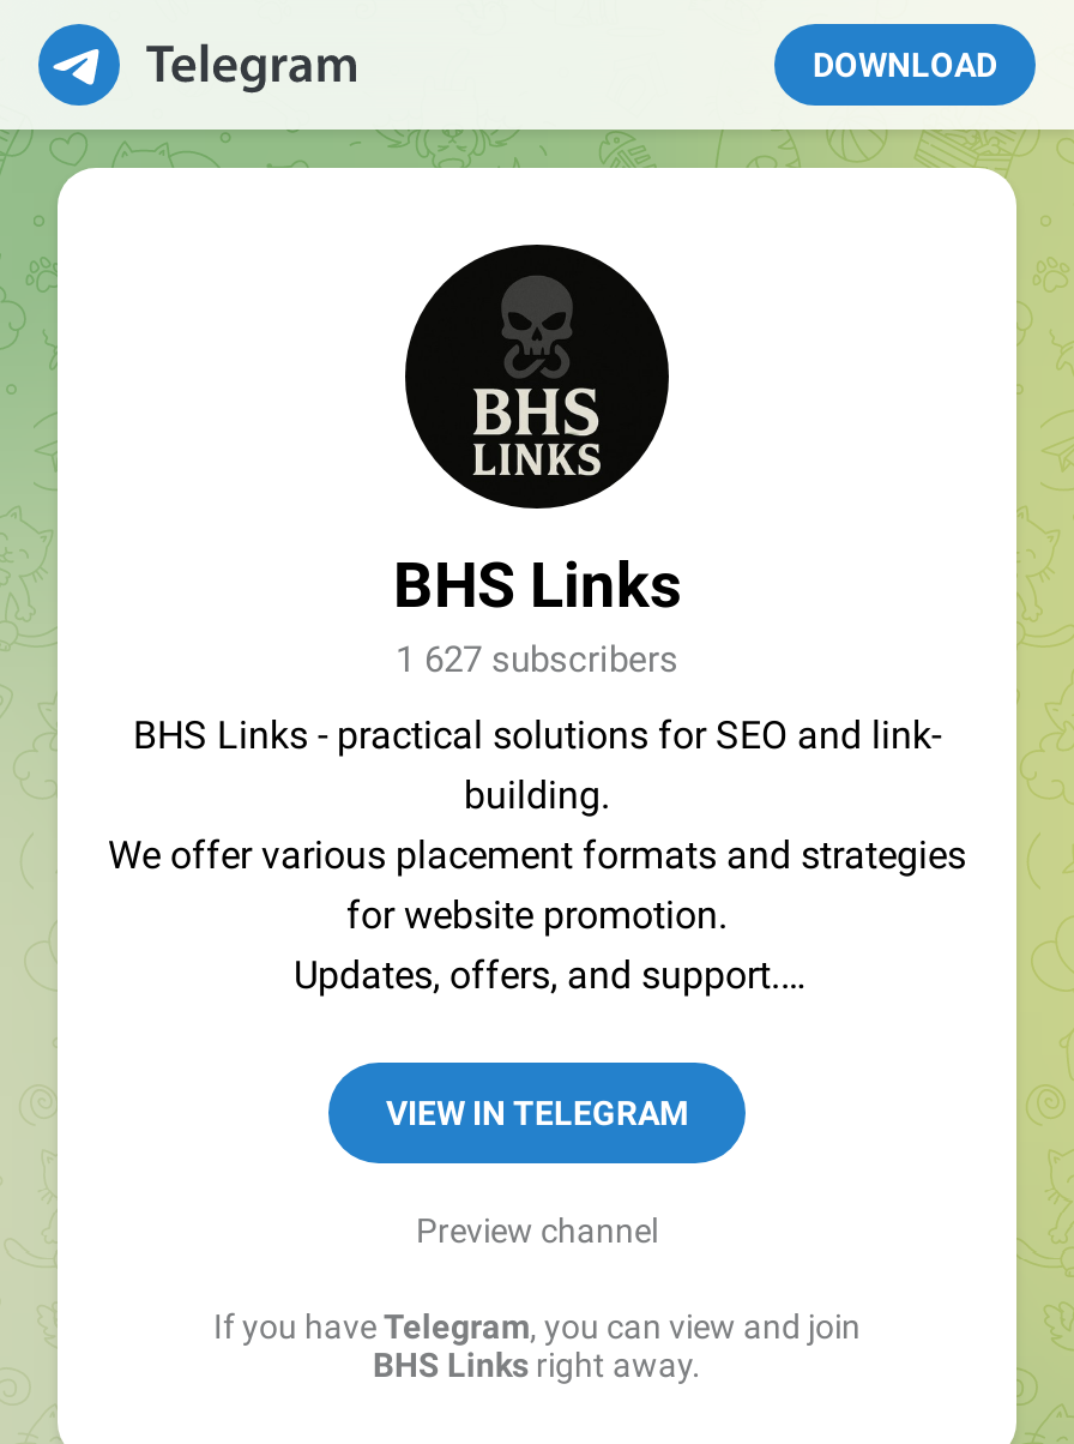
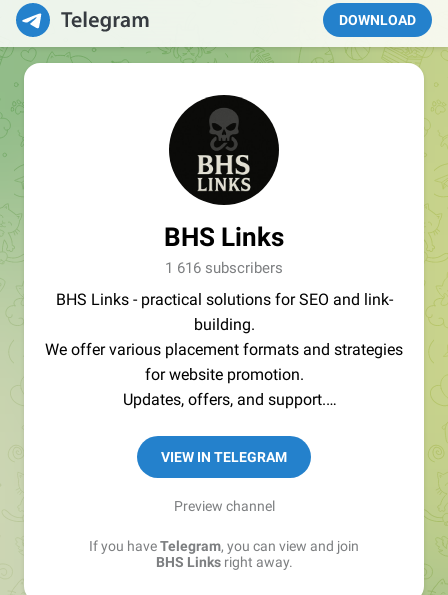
- 1 627 subscribers
+ 1 616 subscribers
